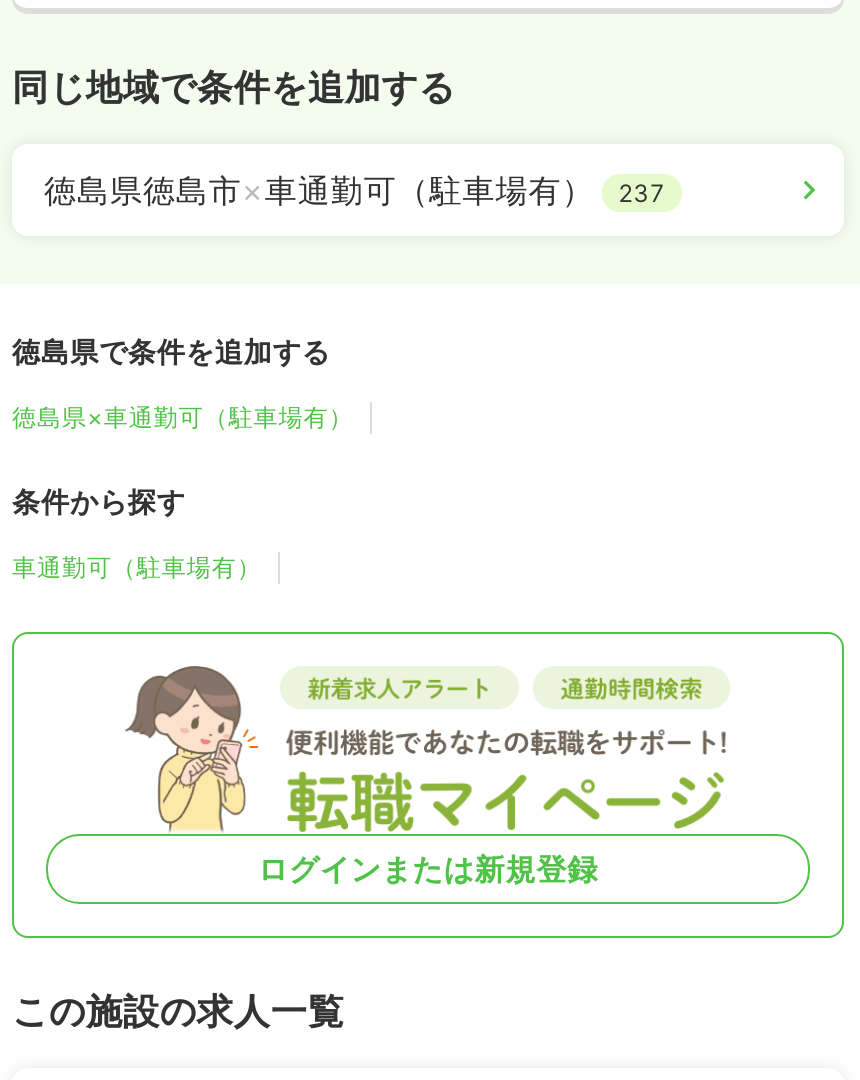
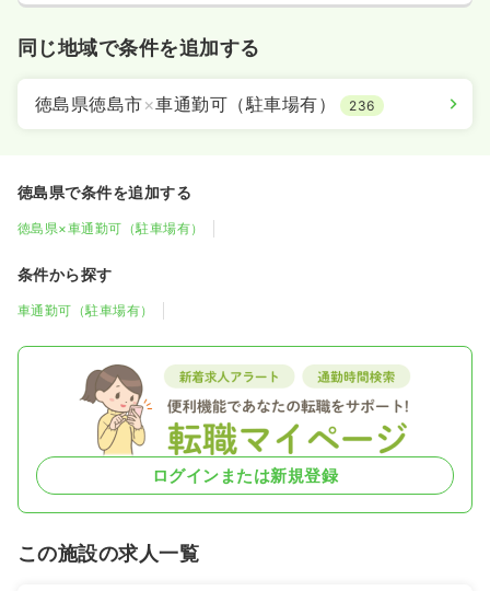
- 徳島県徳島市×車通勤可（駐車場有） 237
+ 徳島県徳島市×車通勤可（駐車場有） 236
